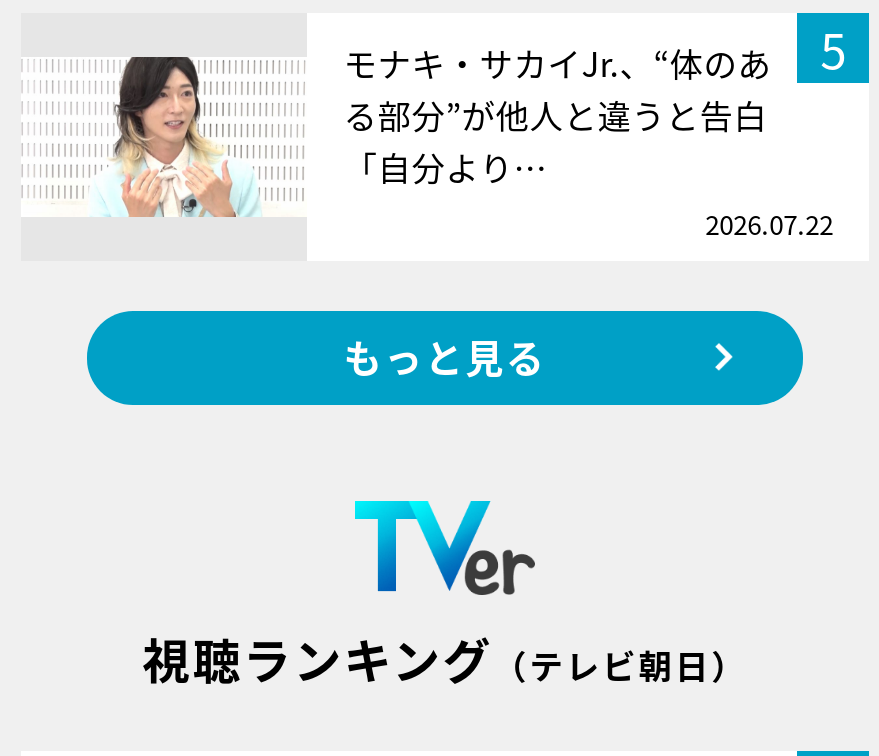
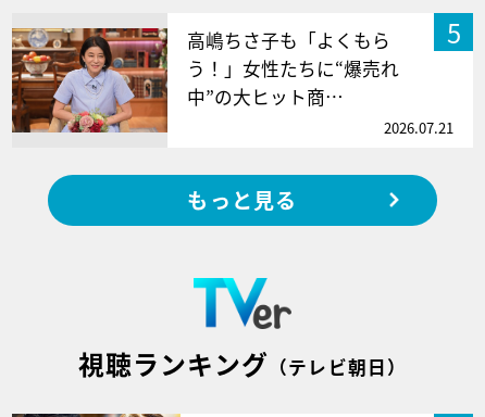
- [image]
- モナキ・サカイJr.、“体のあ
- る部分”が他人と違うと告白
- 「自分より…
- 2026.07.22
+ [image]
+ 高嶋ちさ子も「よくもら
+ う！」女性たちに“爆売れ
+ 中”の大ヒット商…
+ 2026.07.21
